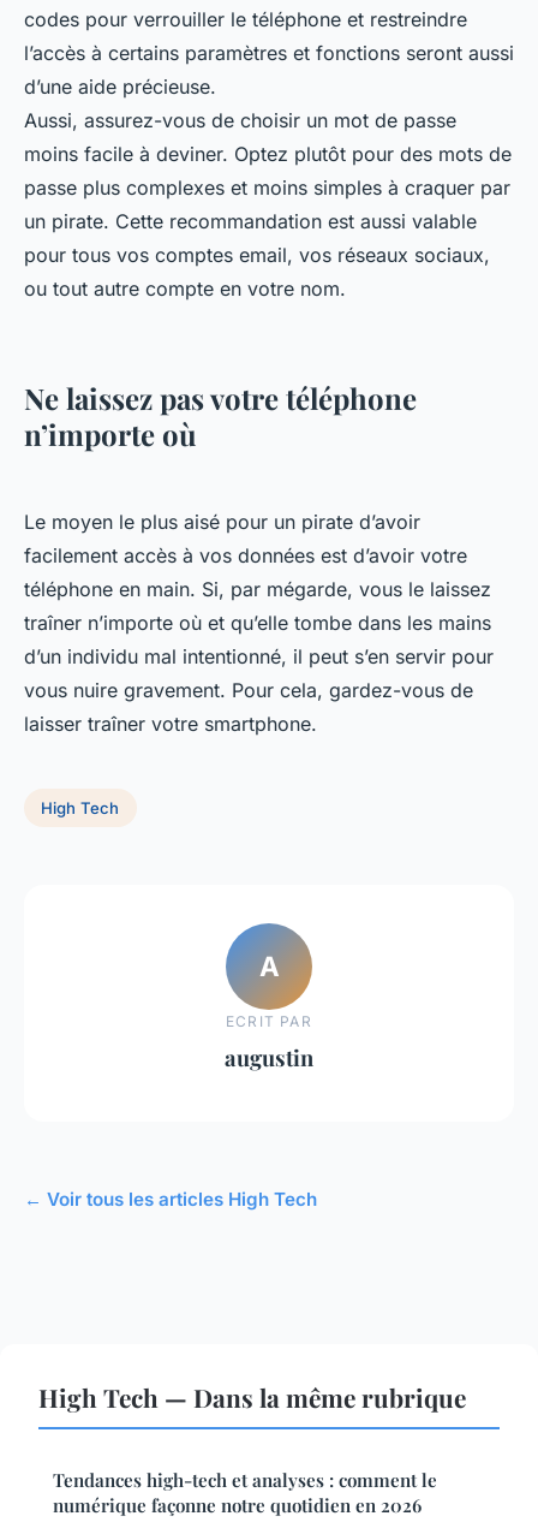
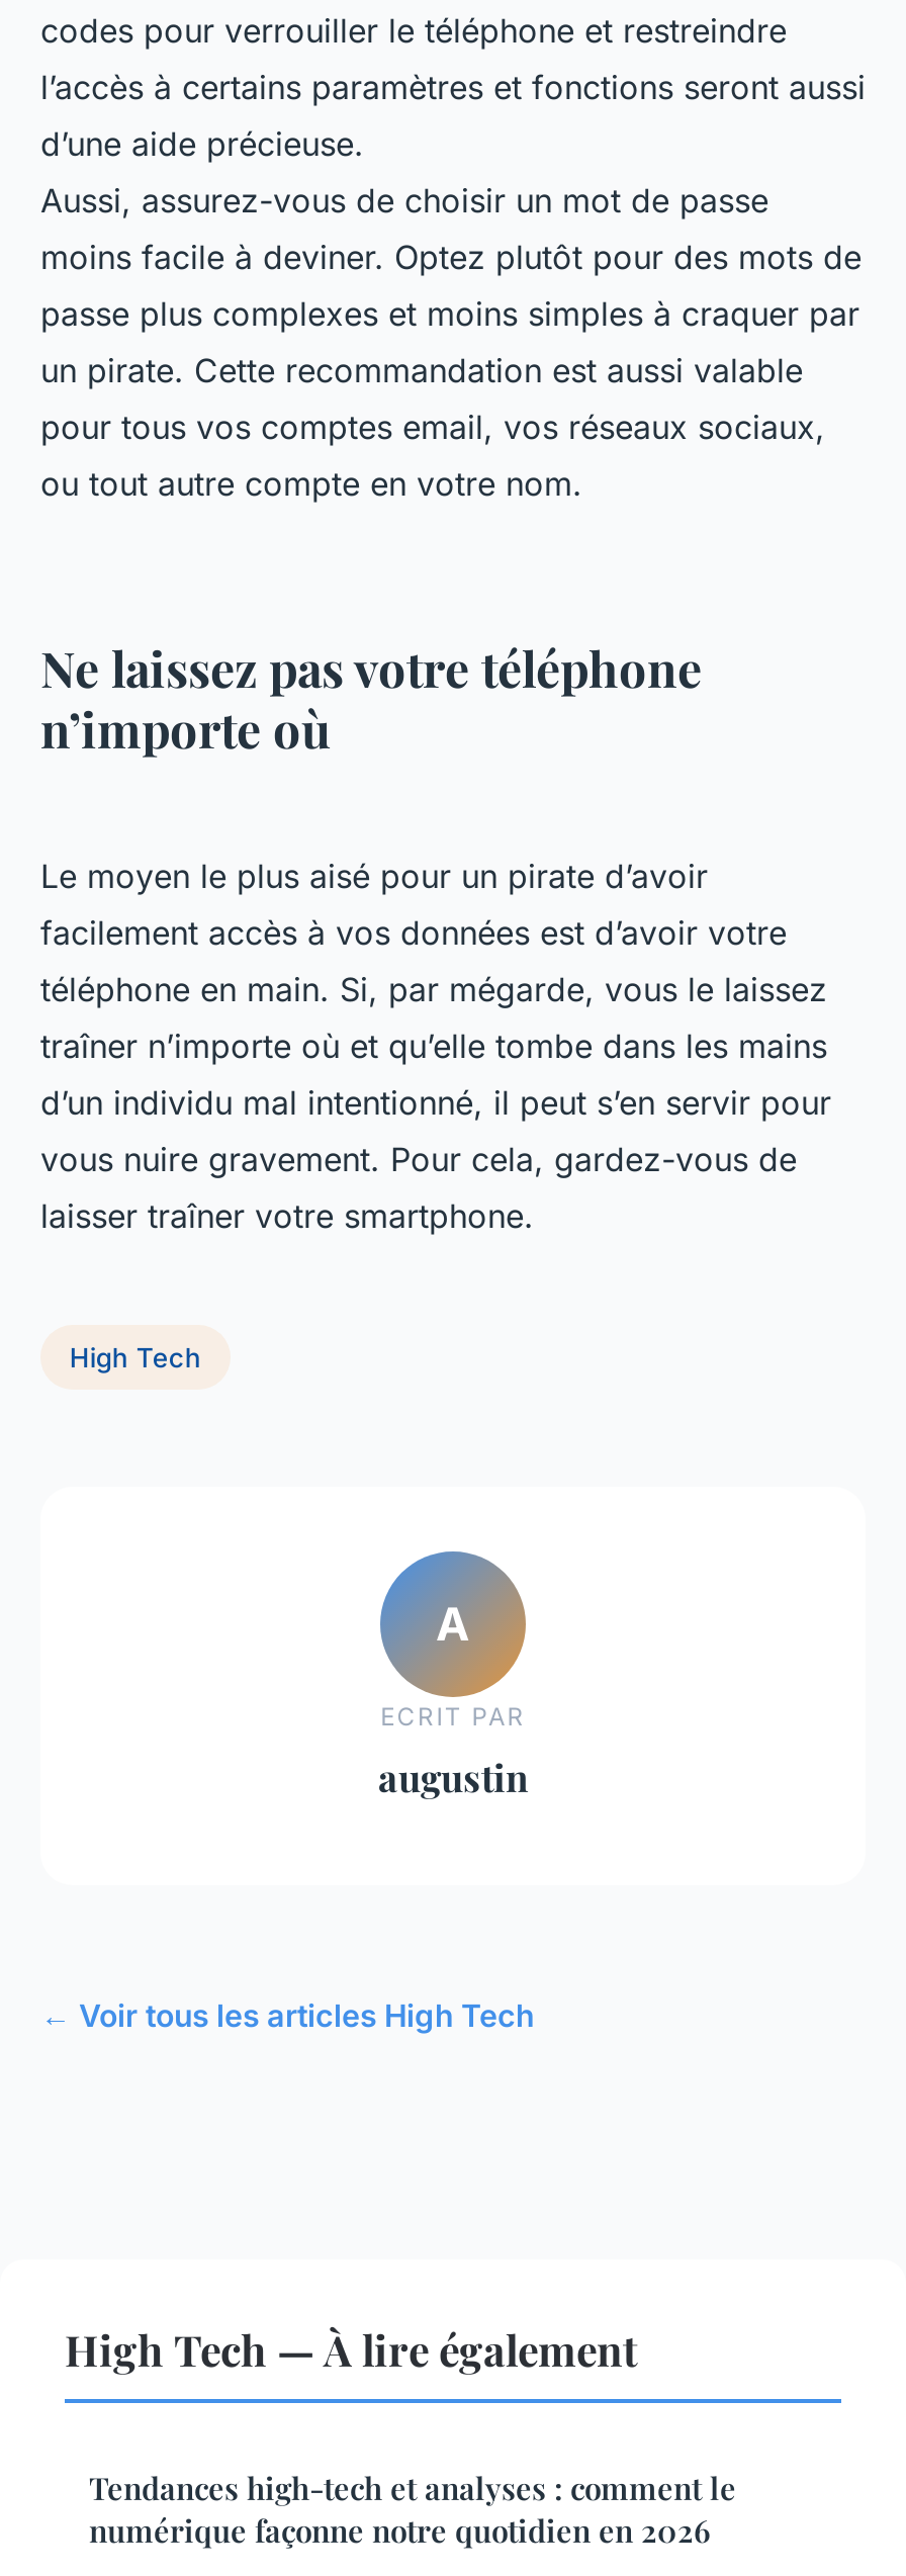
- High Tech — Dans la même rubrique
+ High Tech — À lire également
